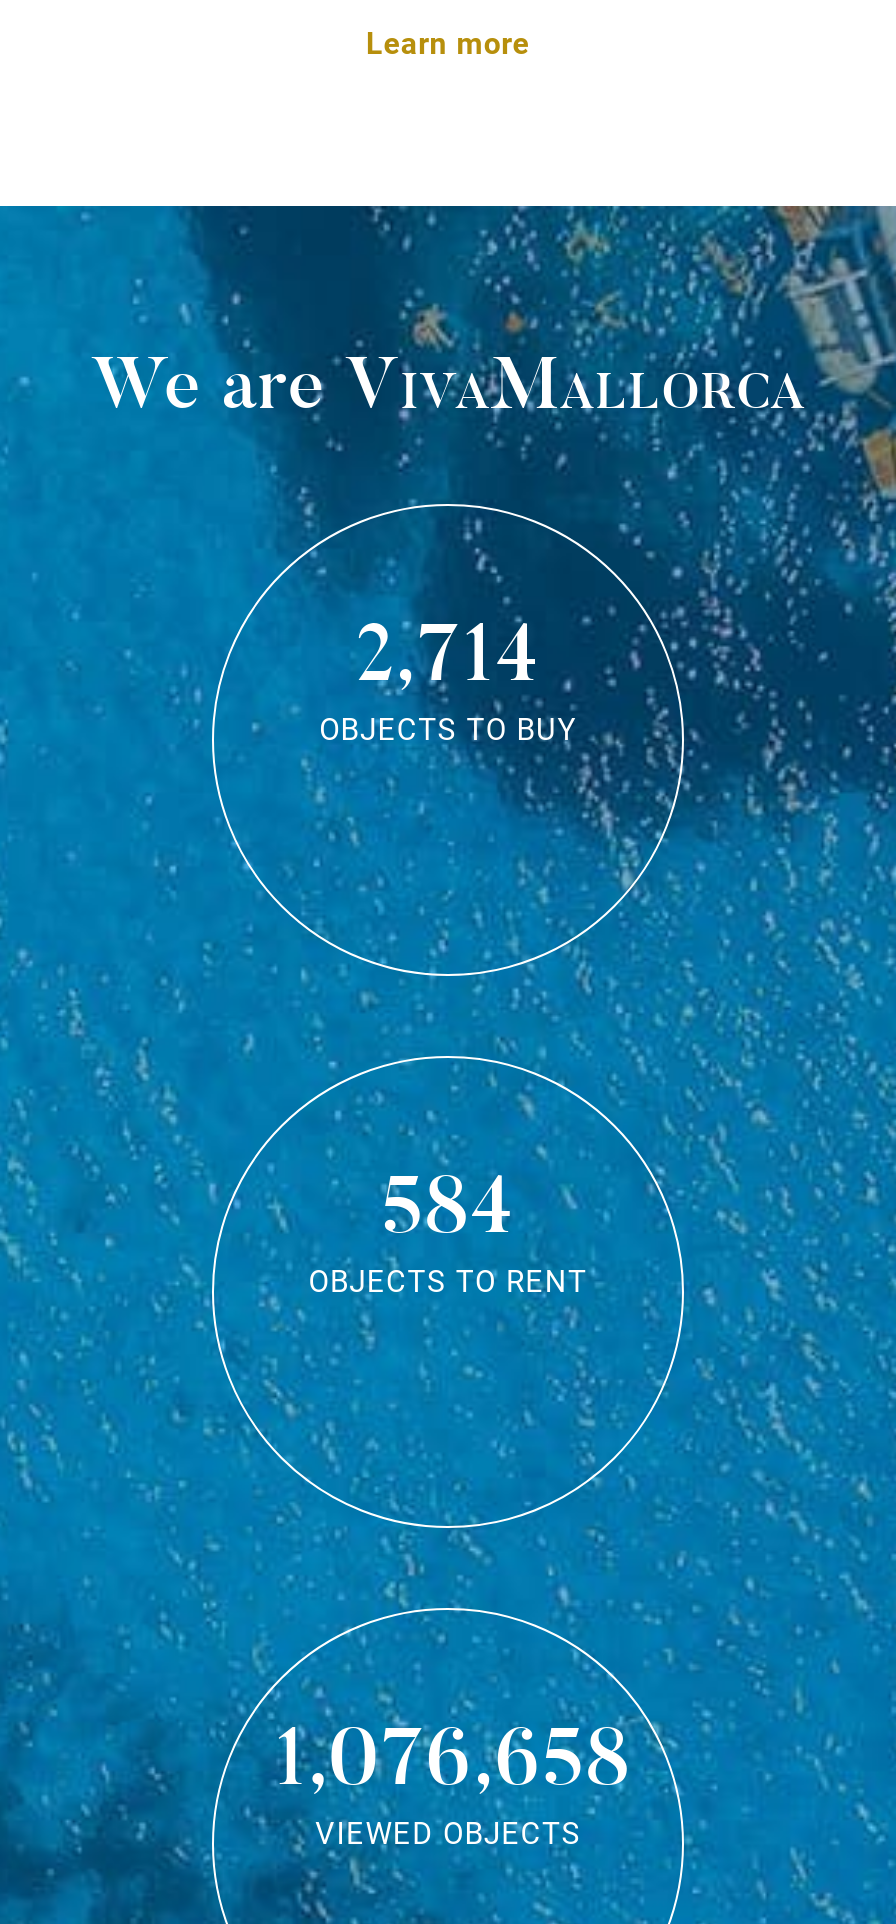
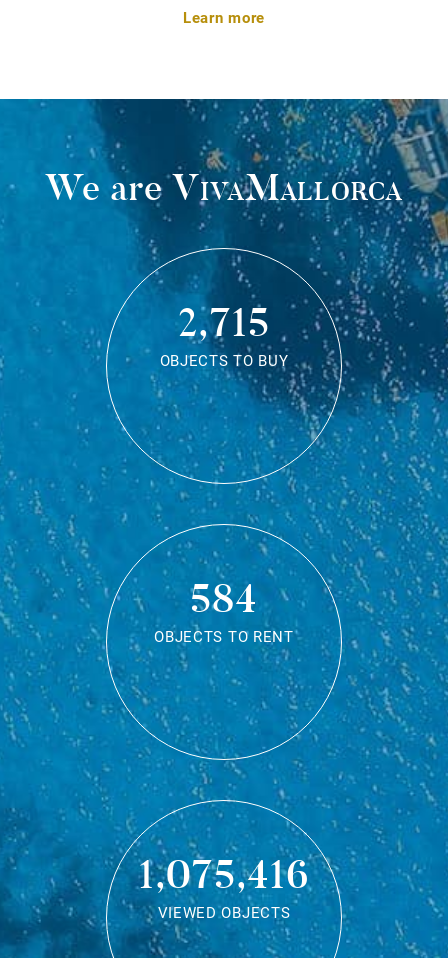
- 2,714
+ 2,715

- 1,076,658
+ 1,075,416
